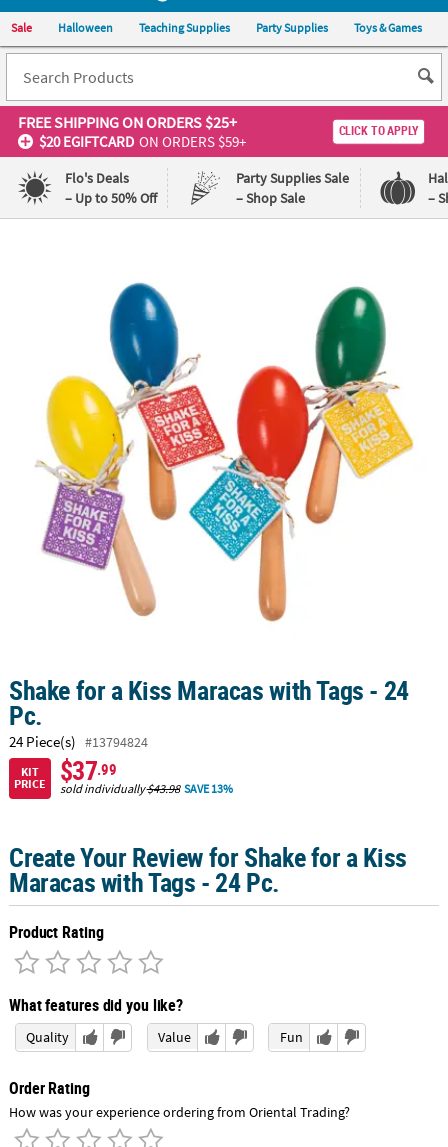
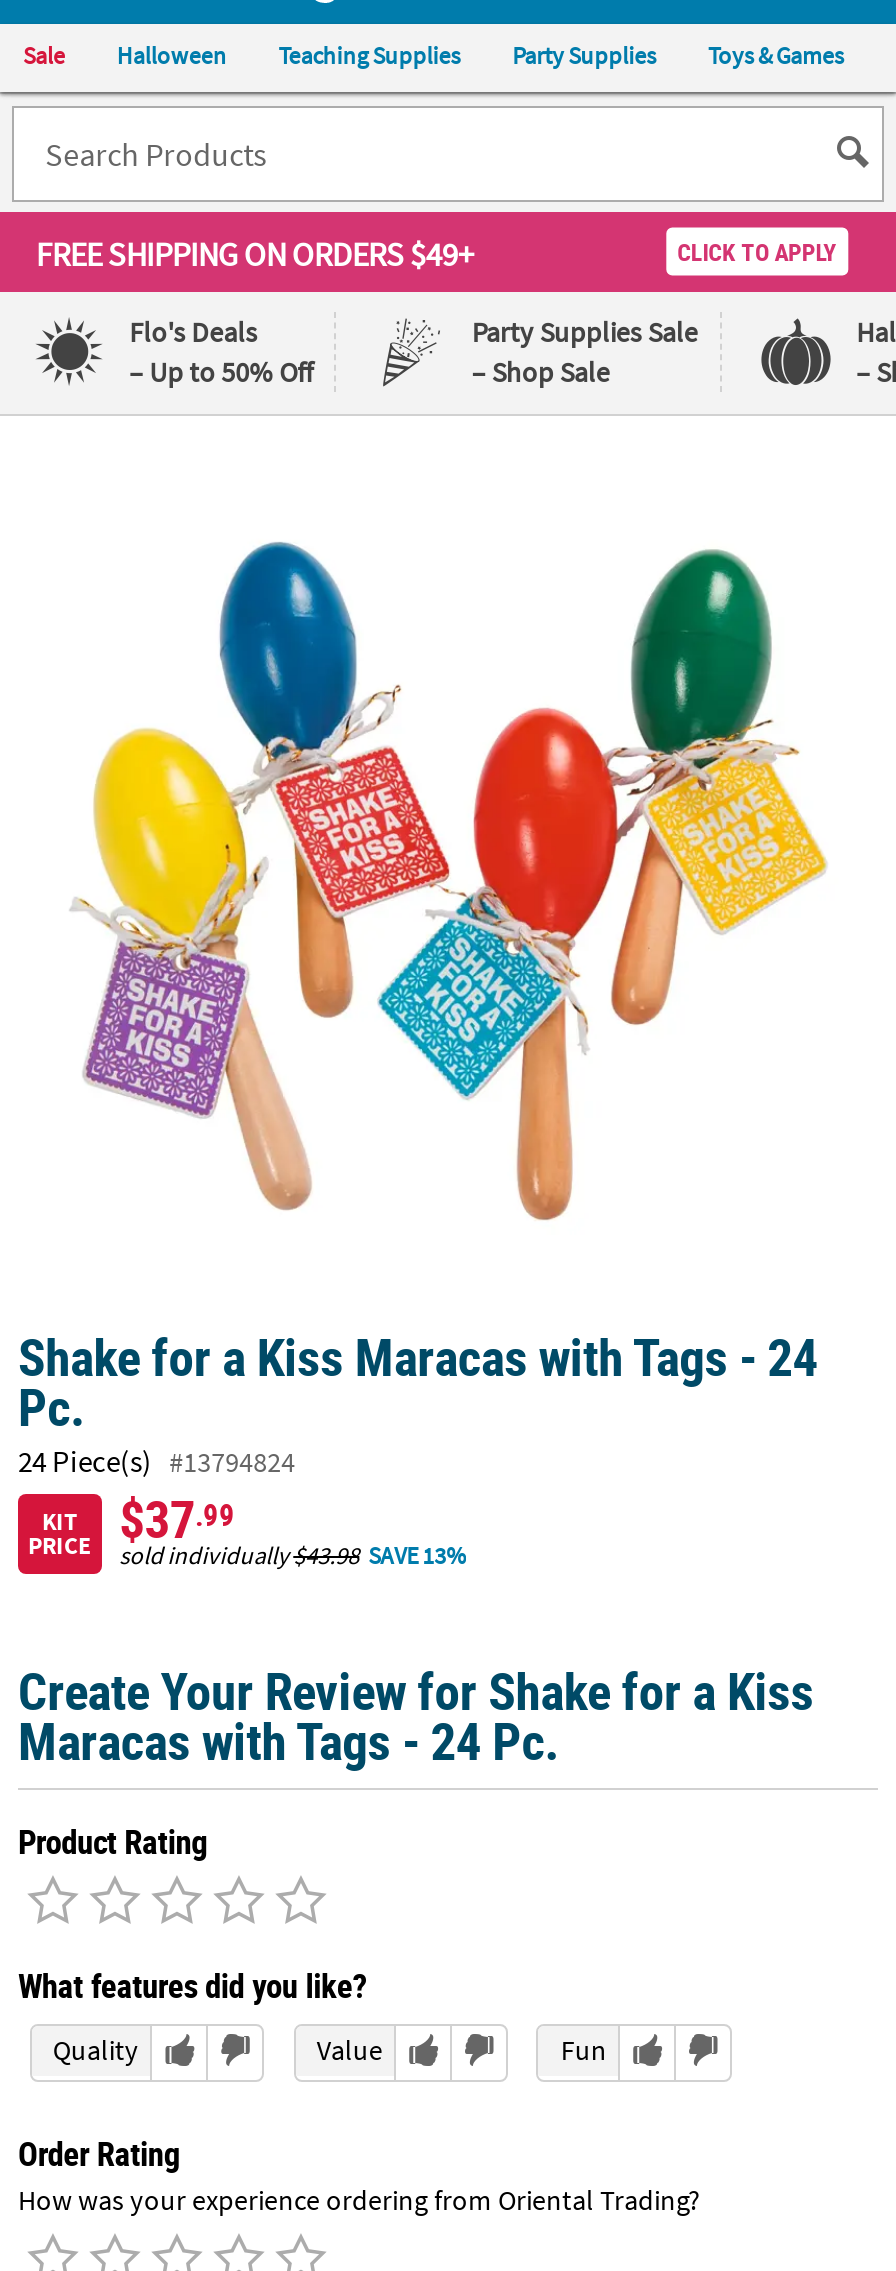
- FREE SHIPPING ON ORDERS $25+
- $20 EGIFTCARD ON ORDERS $59+
+ FREE SHIPPING ON ORDERS $49+
